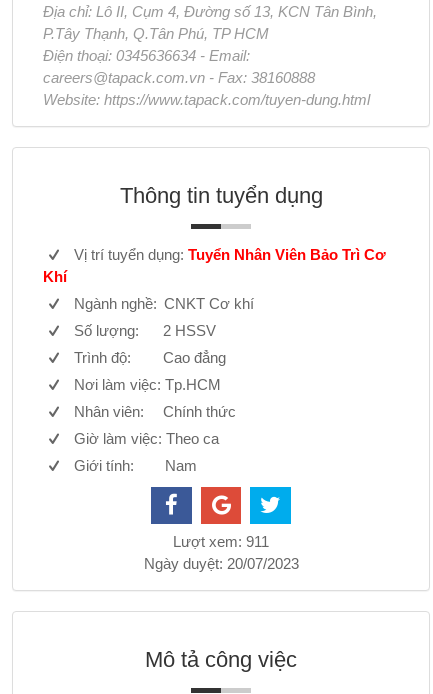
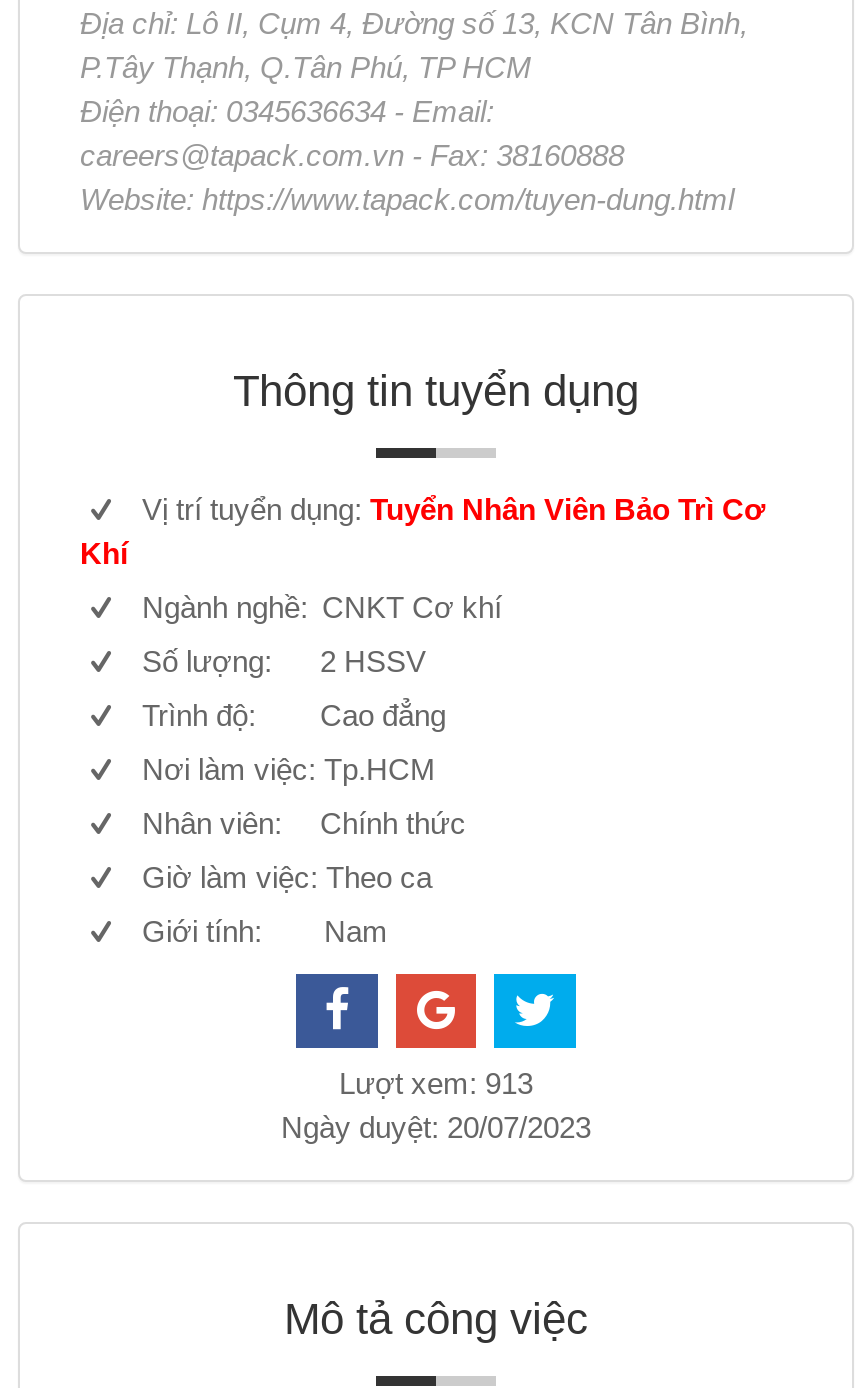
- Lượt xem: 911
+ Lượt xem: 913
